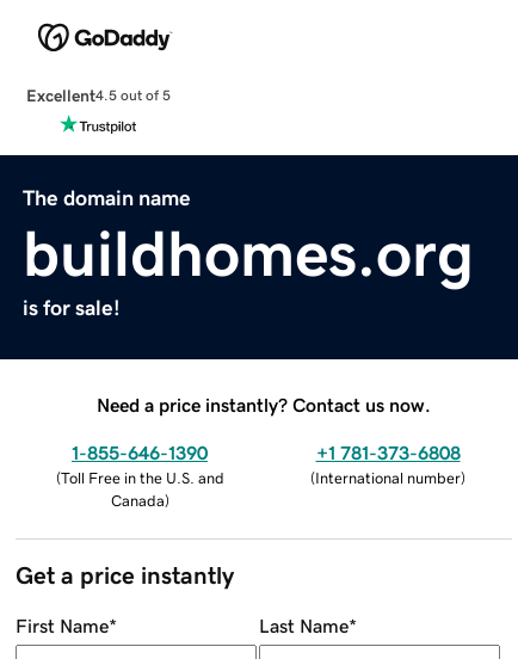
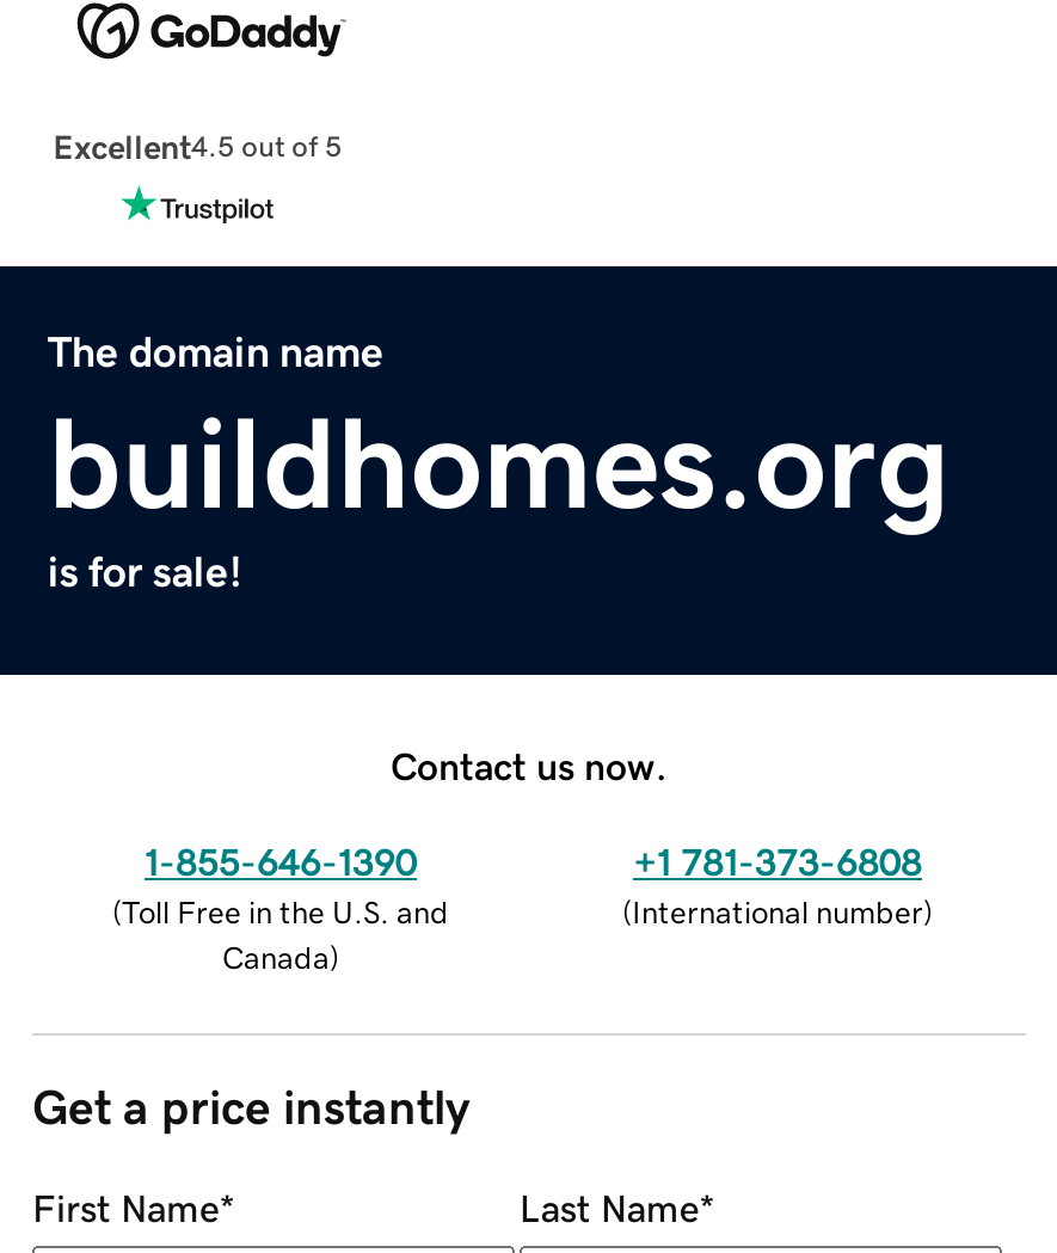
- Need a price instantly? Contact us now.
+ Contact us now.
